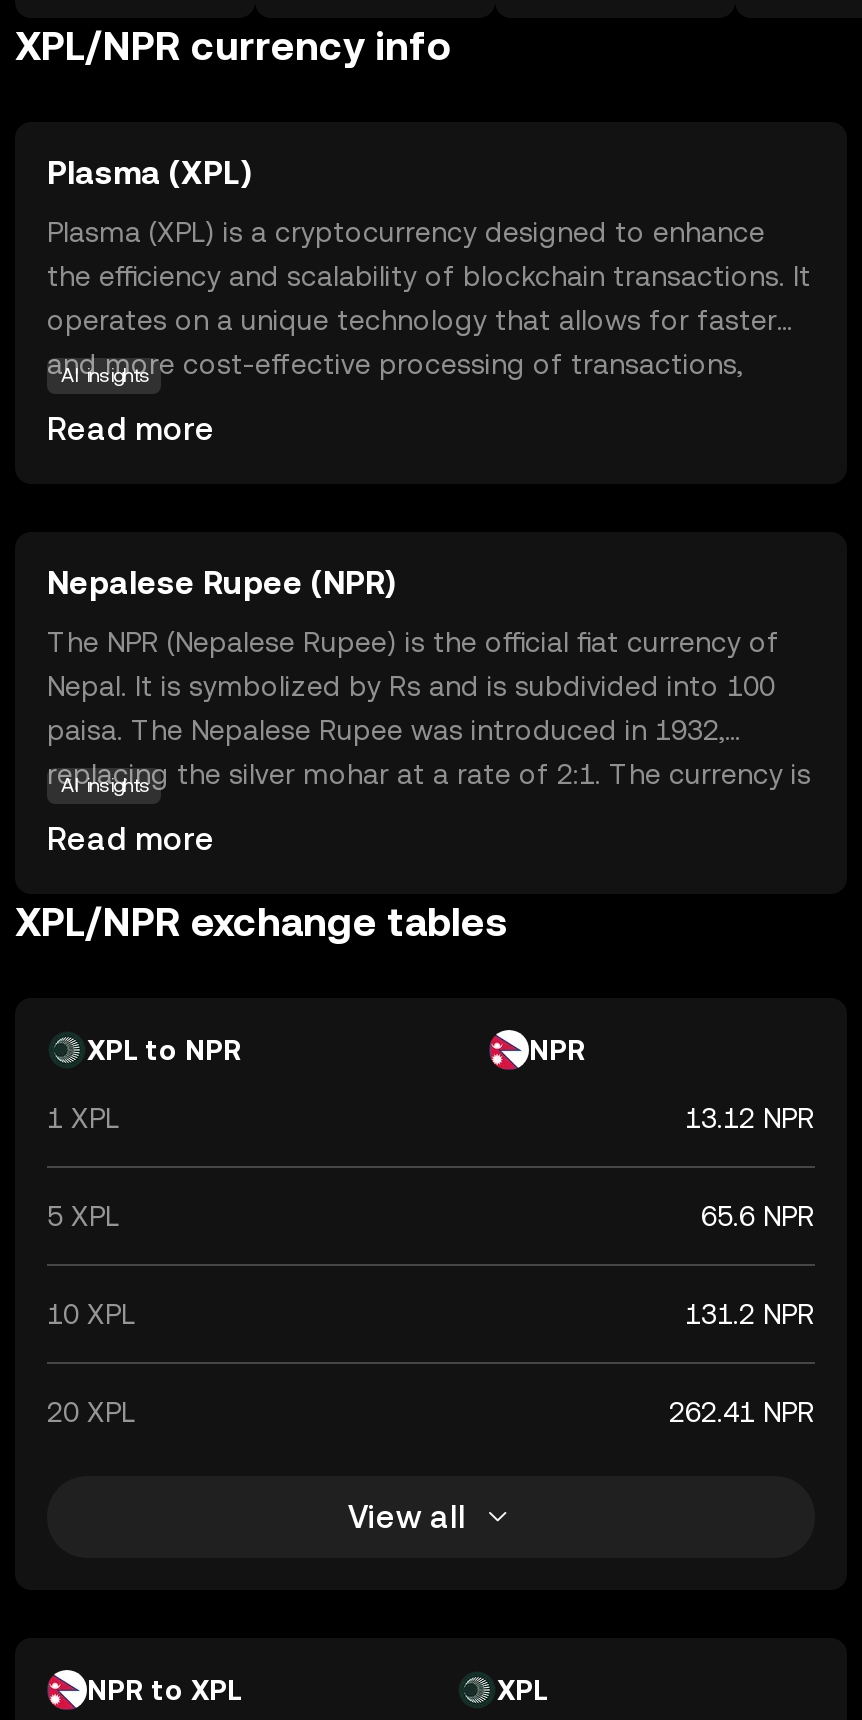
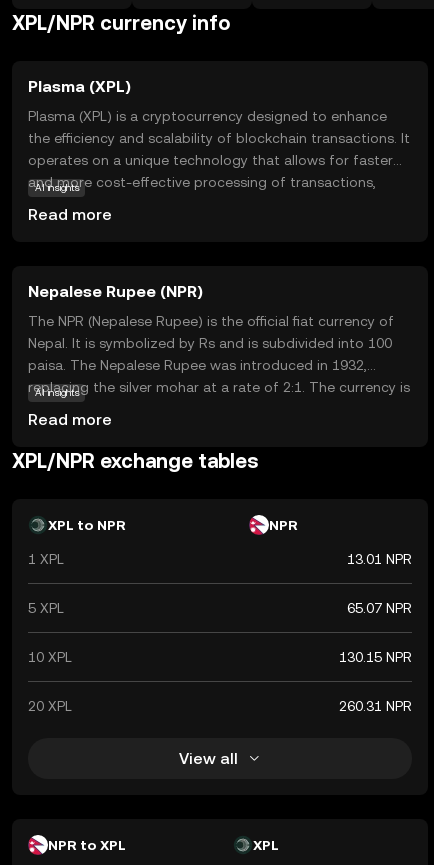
- 13.12 NPR
+ 13.01 NPR

- 65.6 NPR
+ 65.07 NPR

- 131.2 NPR
+ 130.15 NPR

- 262.41 NPR
+ 260.31 NPR
